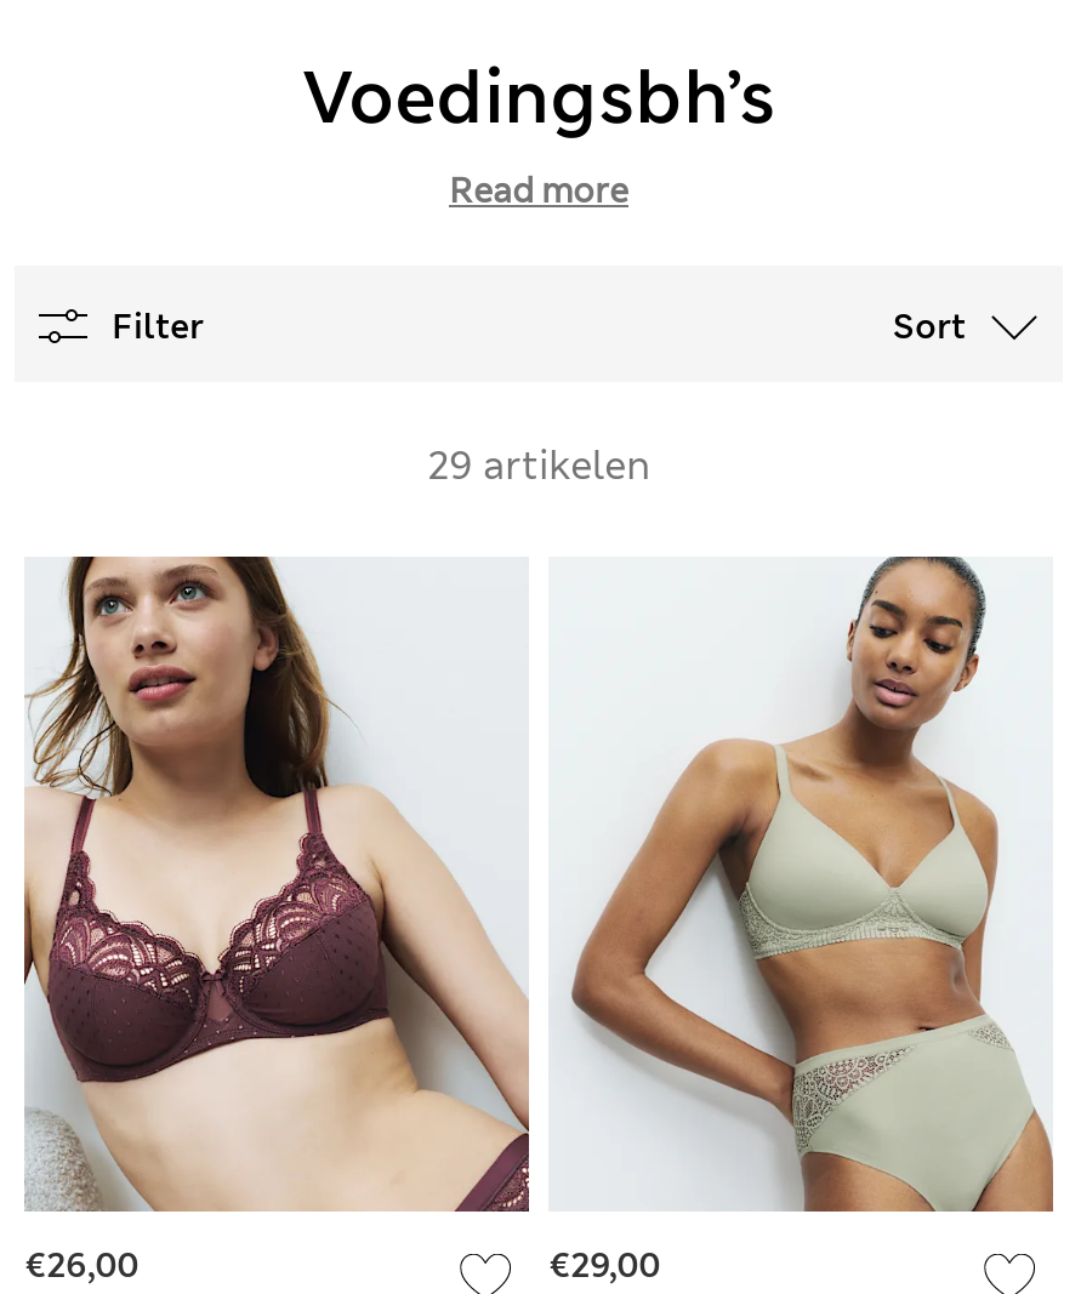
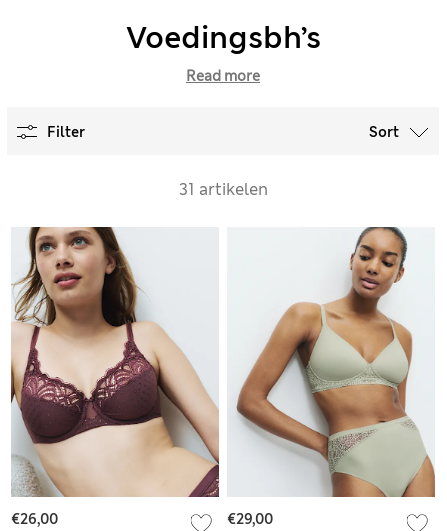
- 29 artikelen
+ 31 artikelen
